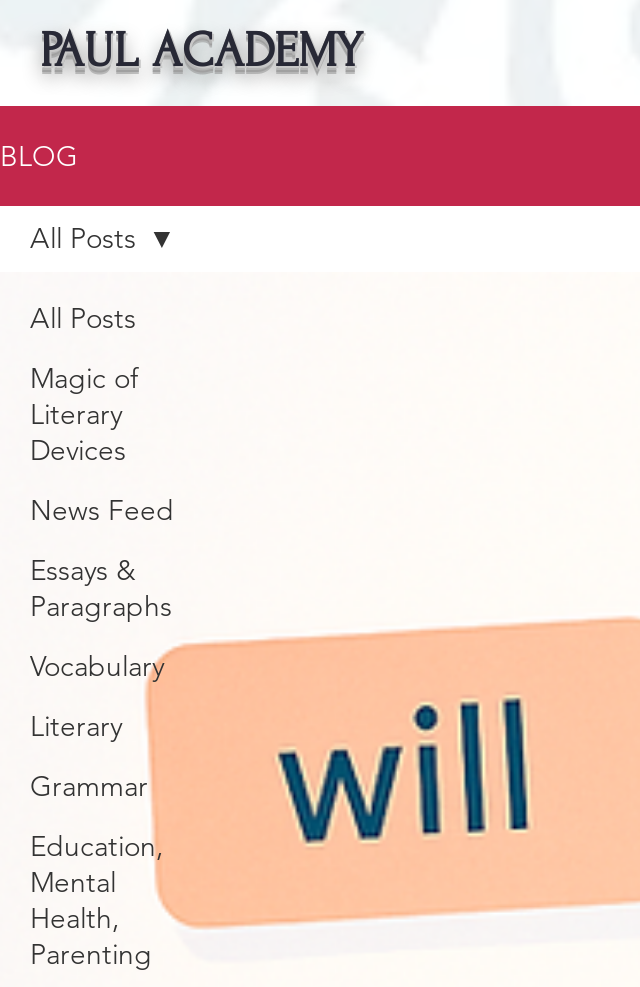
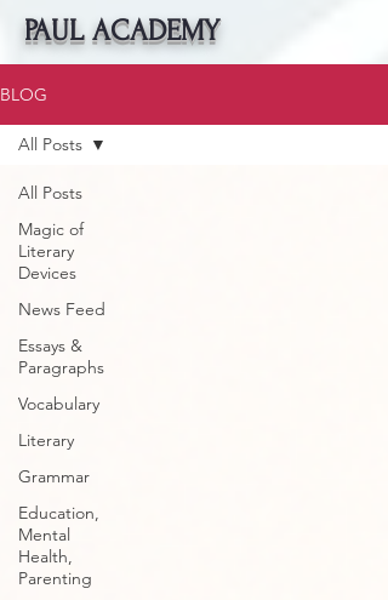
- [image]
